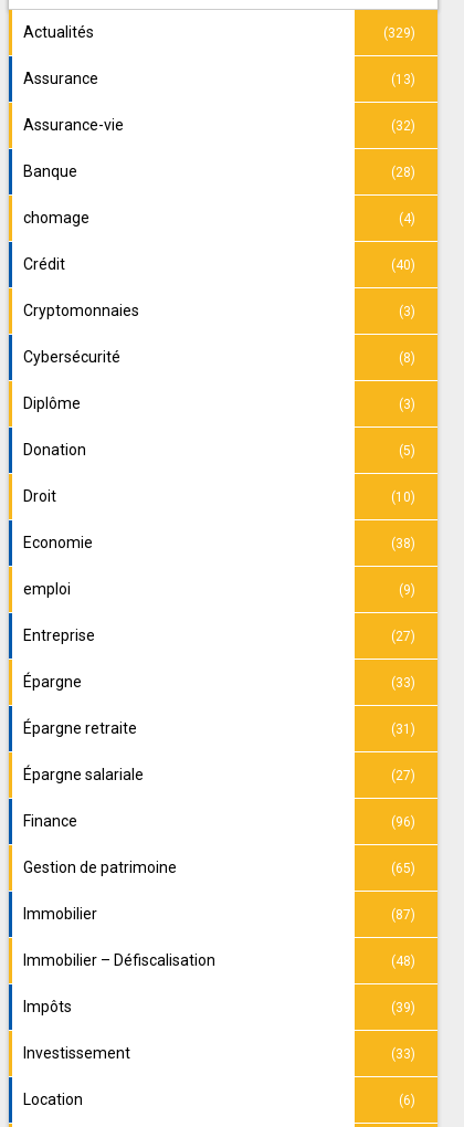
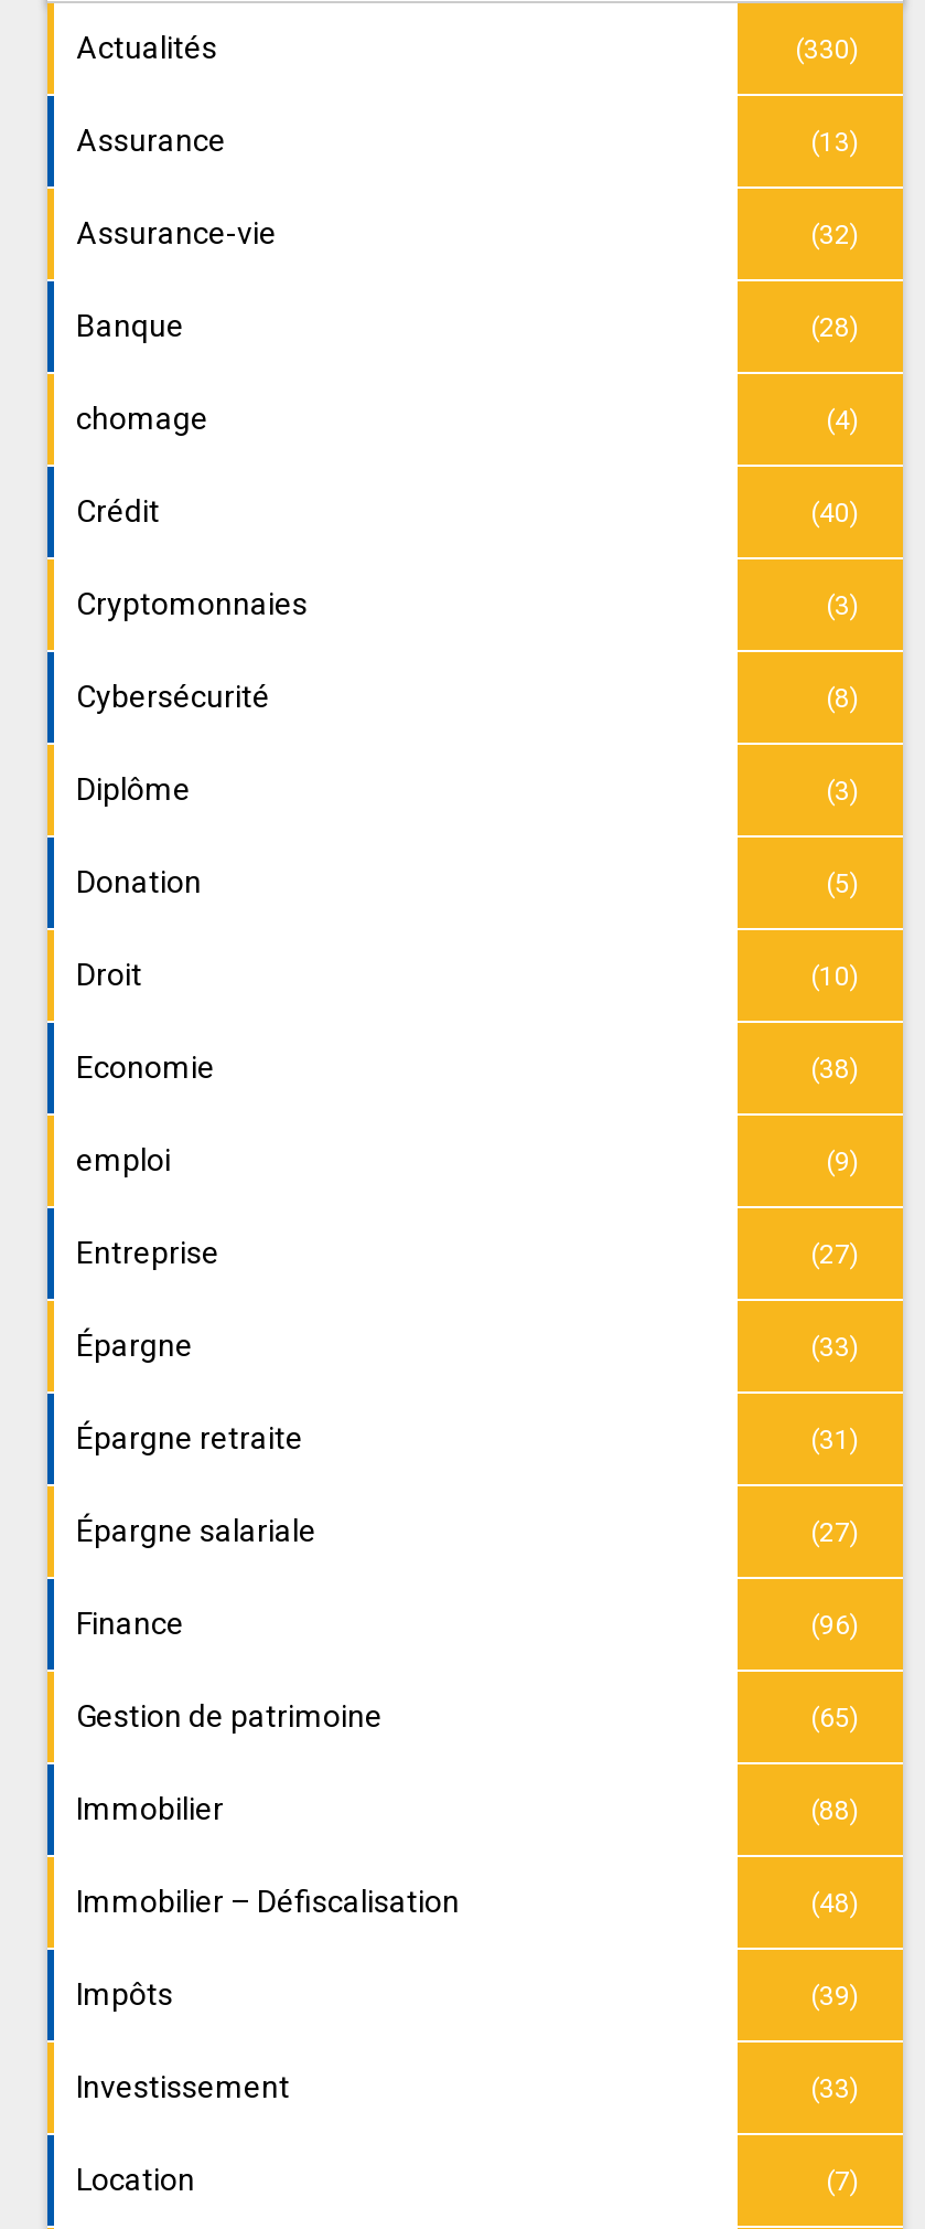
- (329)
+ (330)

- (87)
+ (88)

- (6)
+ (7)
